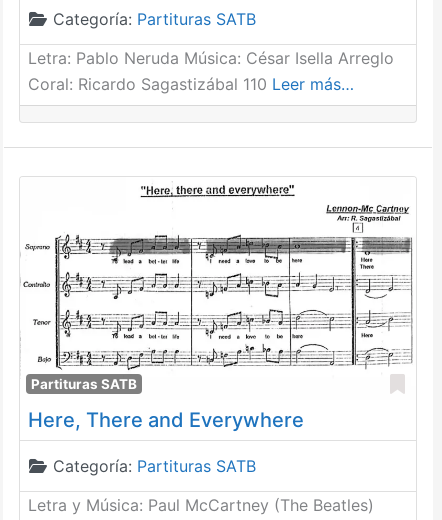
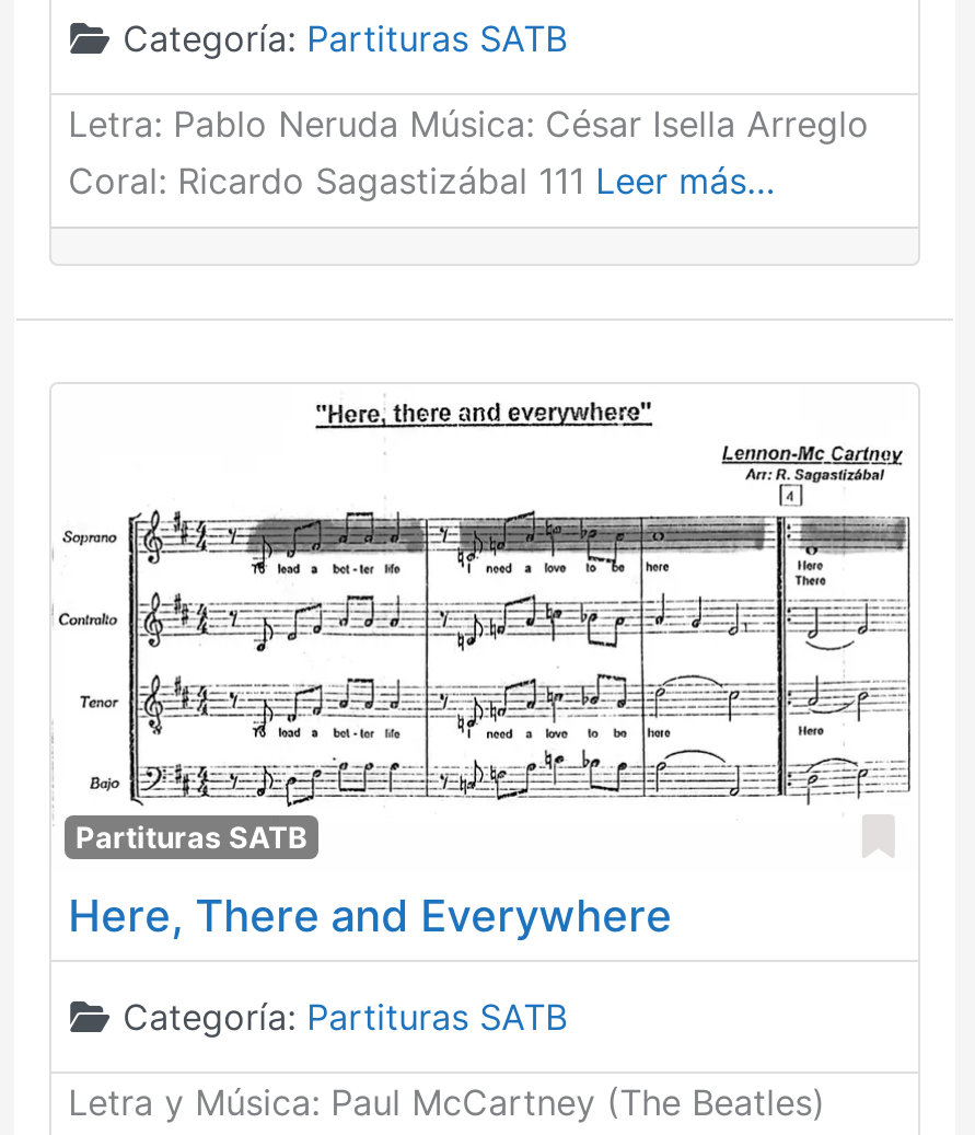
- Coral: Ricardo Sagastizábal 110 Leer más…
+ Coral: Ricardo Sagastizábal 111 Leer más…
